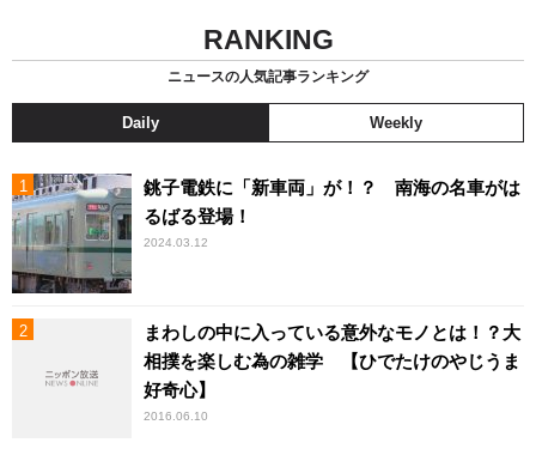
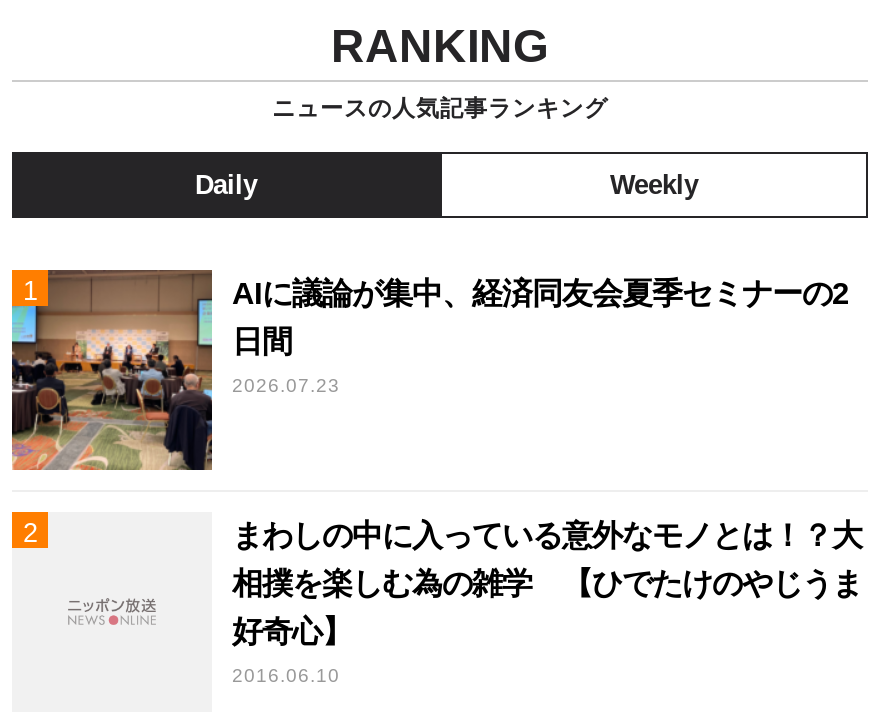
- [image]
- 銚子電鉄に「新車両」が！？ 南海の名車がは
- るばる登場！
+ [image]
+ AIに議論が集中、経済同友会夏季セミナーの2
+ 日間

- 2024.03.12
+ 2026.07.23
